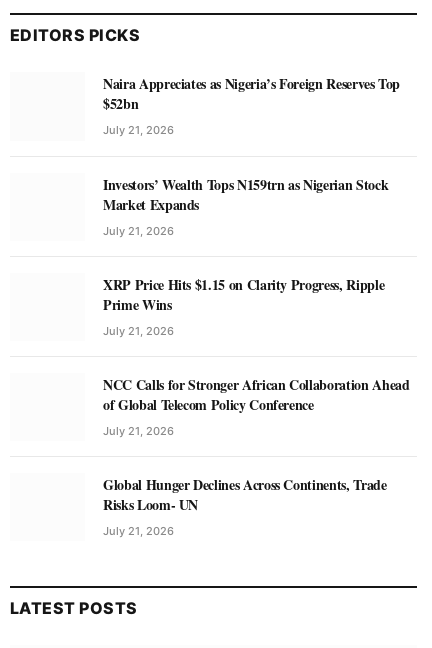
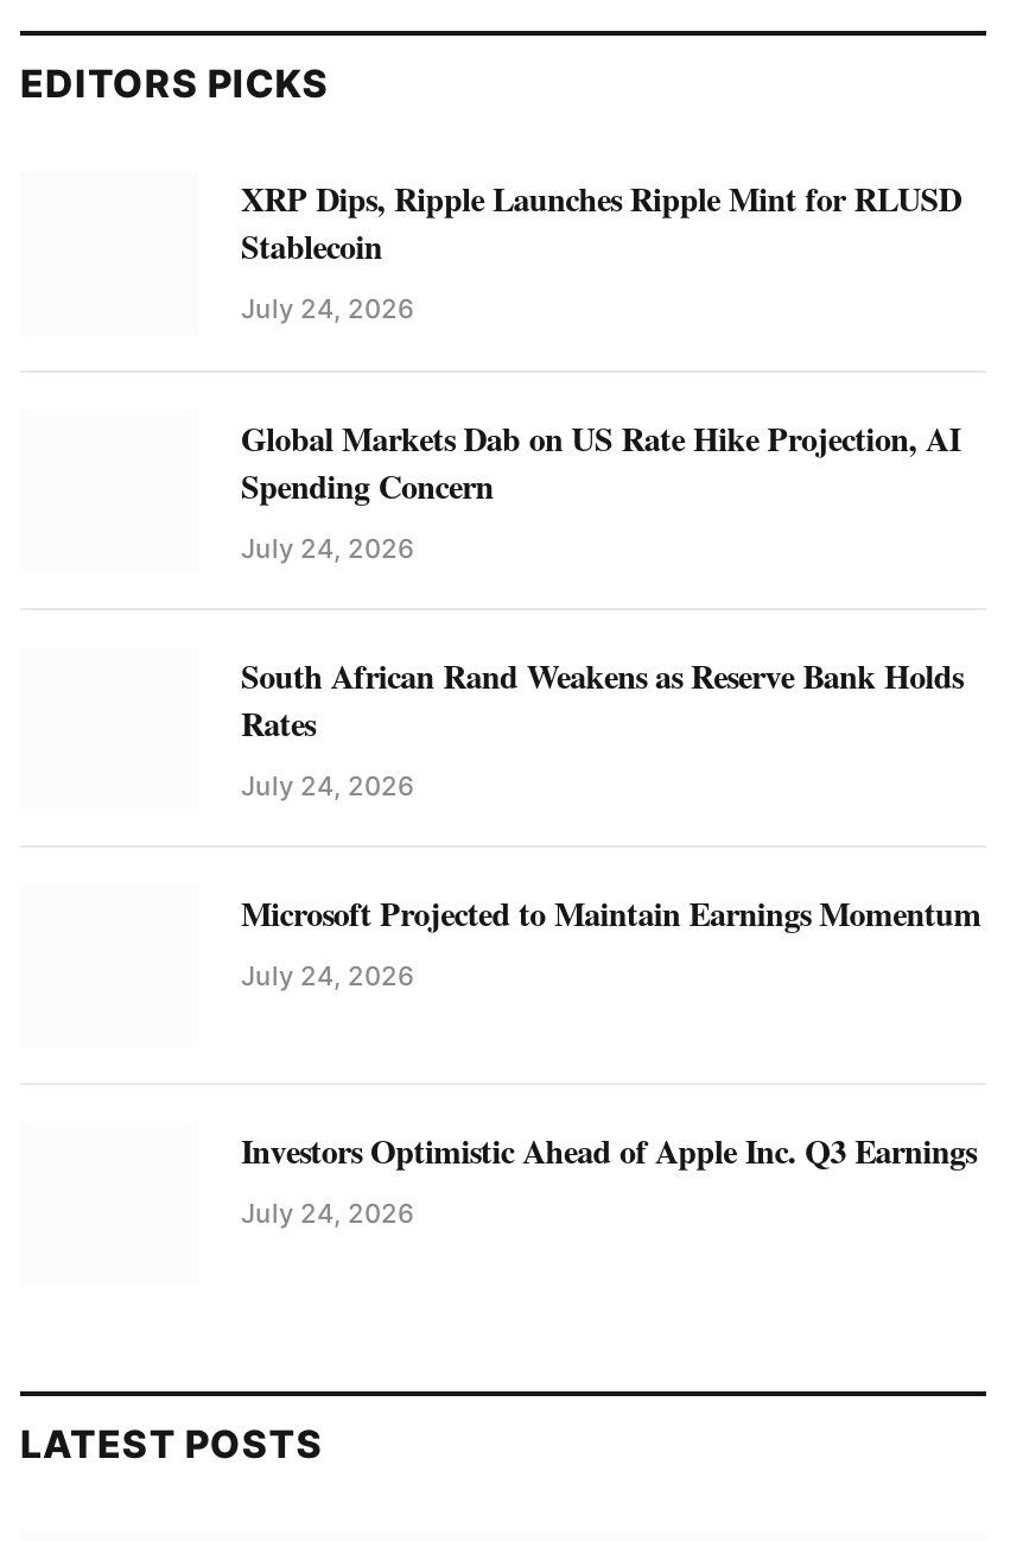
- Naira Appreciates as Nigeria’s Foreign Reserves Top
- $52bn
- July 21, 2026
+ XRP Dips, Ripple Launches Ripple Mint for RLUSD
+ Stablecoin
+ July 24, 2026

- Investors’ Wealth Tops N159trn as Nigerian Stock
- Market Expands
- July 21, 2026
+ Global Markets Dab on US Rate Hike Projection, AI
+ Spending Concern
+ July 24, 2026

- XRP Price Hits $1.15 on Clarity Progress, Ripple
- Prime Wins
- July 21, 2026
+ South African Rand Weakens as Reserve Bank Holds
+ Rates
+ July 24, 2026

- NCC Calls for Stronger African Collaboration Ahead
- of Global Telecom Policy Conference
- July 21, 2026
+ Microsoft Projected to Maintain Earnings Momentum
+ July 24, 2026

- Global Hunger Declines Across Continents, Trade
- Risks Loom- UN
- July 21, 2026
+ Investors Optimistic Ahead of Apple Inc. Q3 Earnings
+ July 24, 2026
